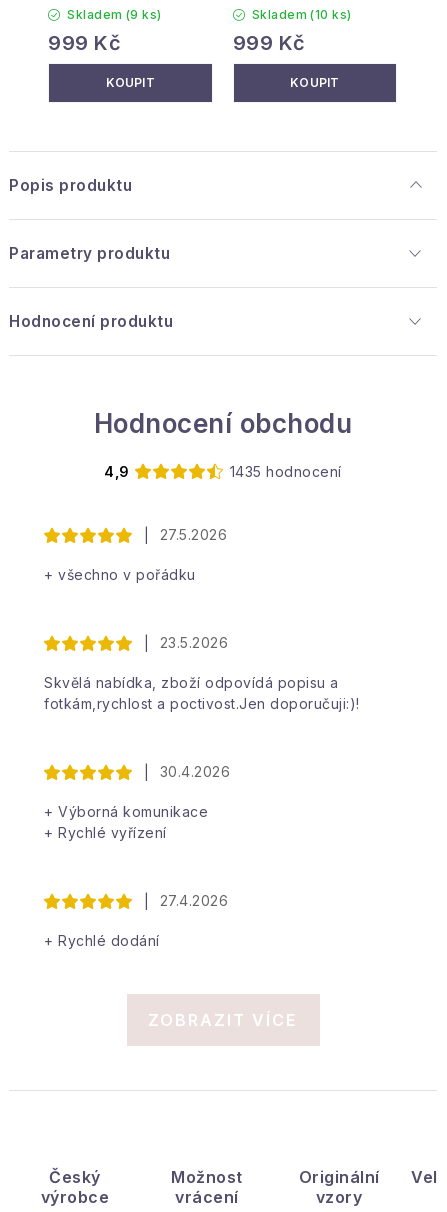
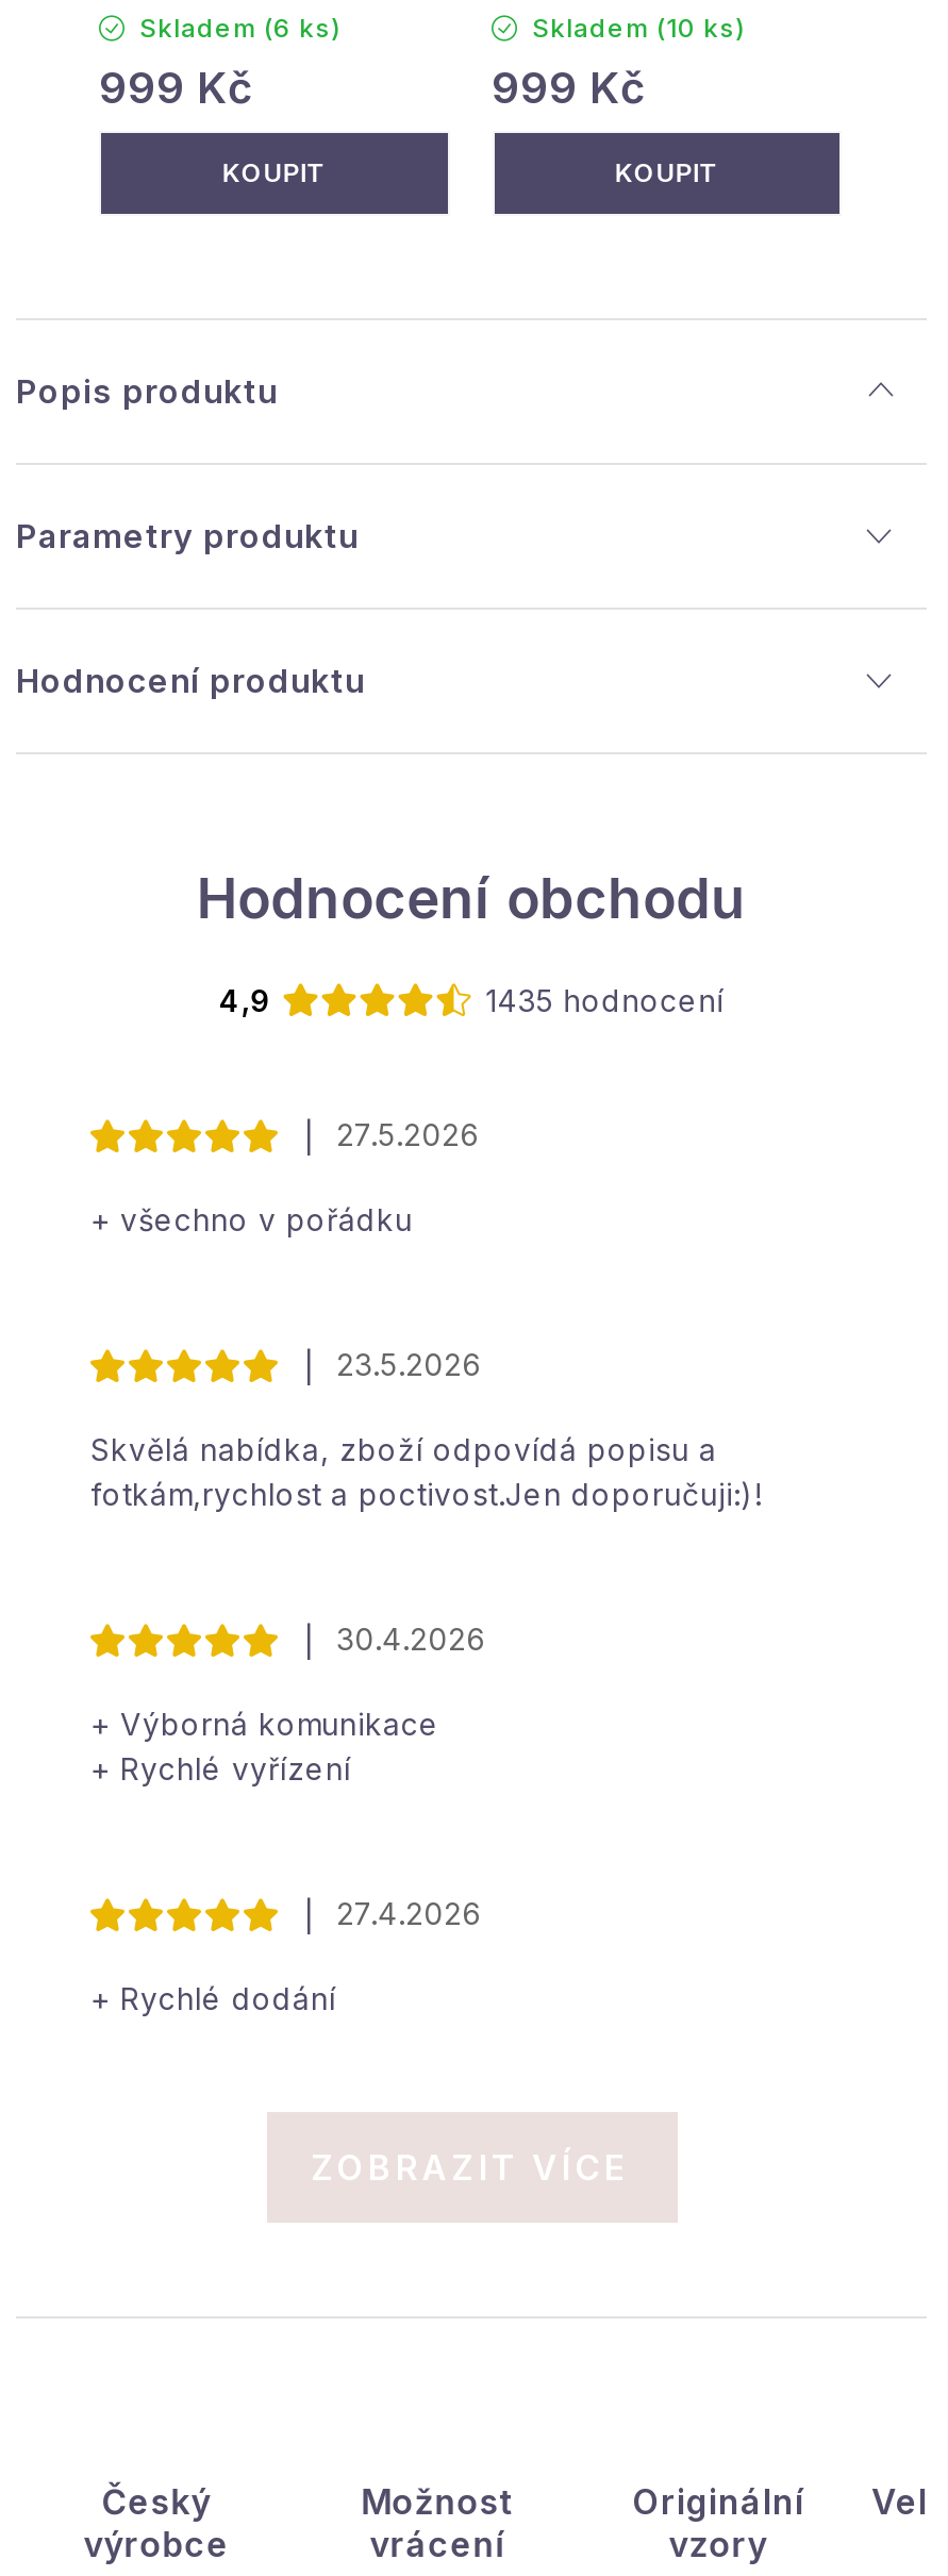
- Skladem (9 ks)
+ Skladem (6 ks)
